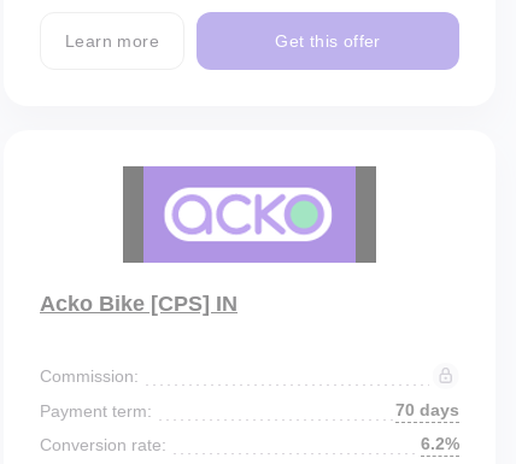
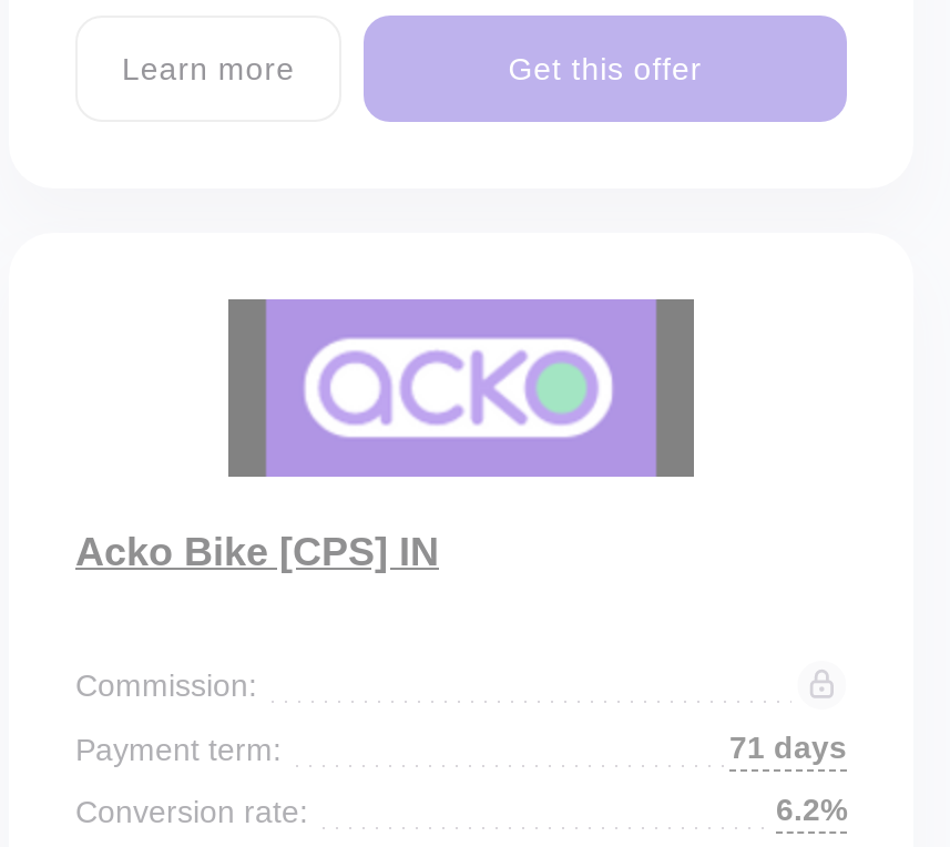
- 70 days
+ 71 days
